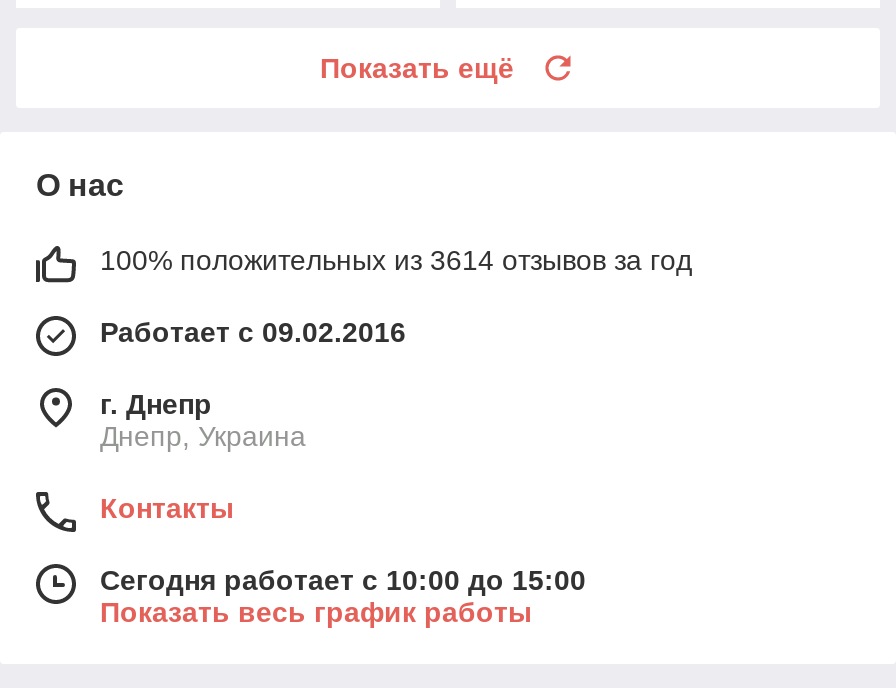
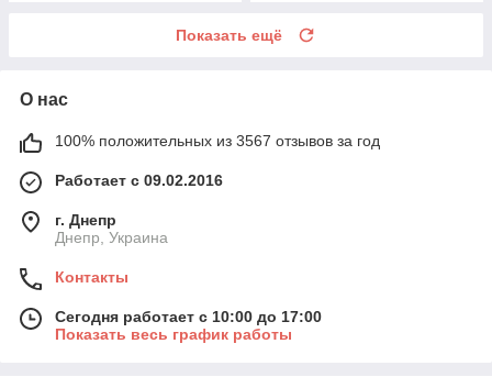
- 100% положительных из 3614 отзывов за год
+ 100% положительных из 3567 отзывов за год

- Сегодня работает с 10:00 до 15:00
+ Сегодня работает с 10:00 до 17:00
